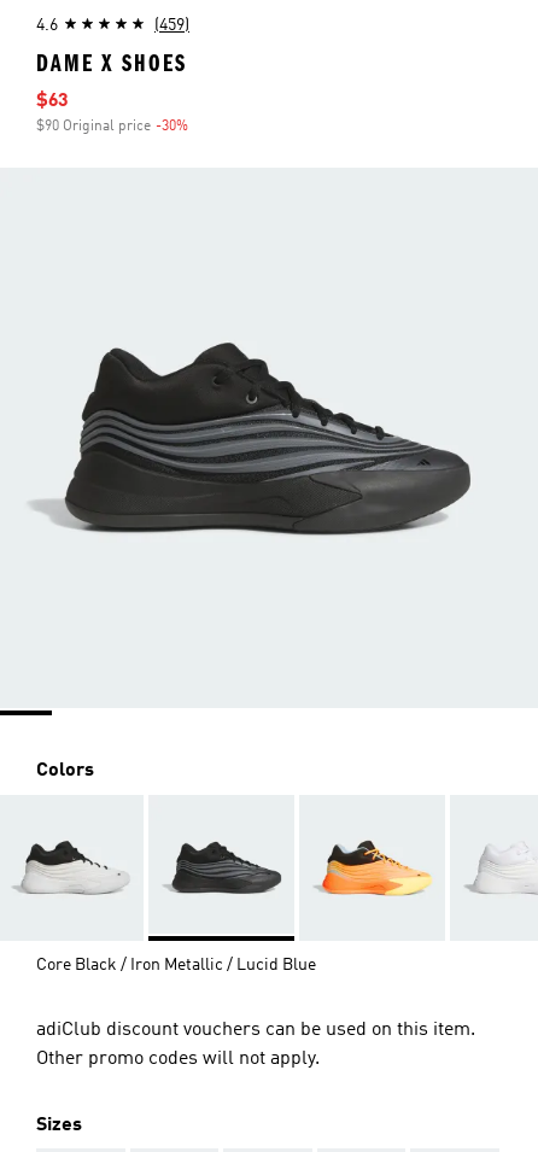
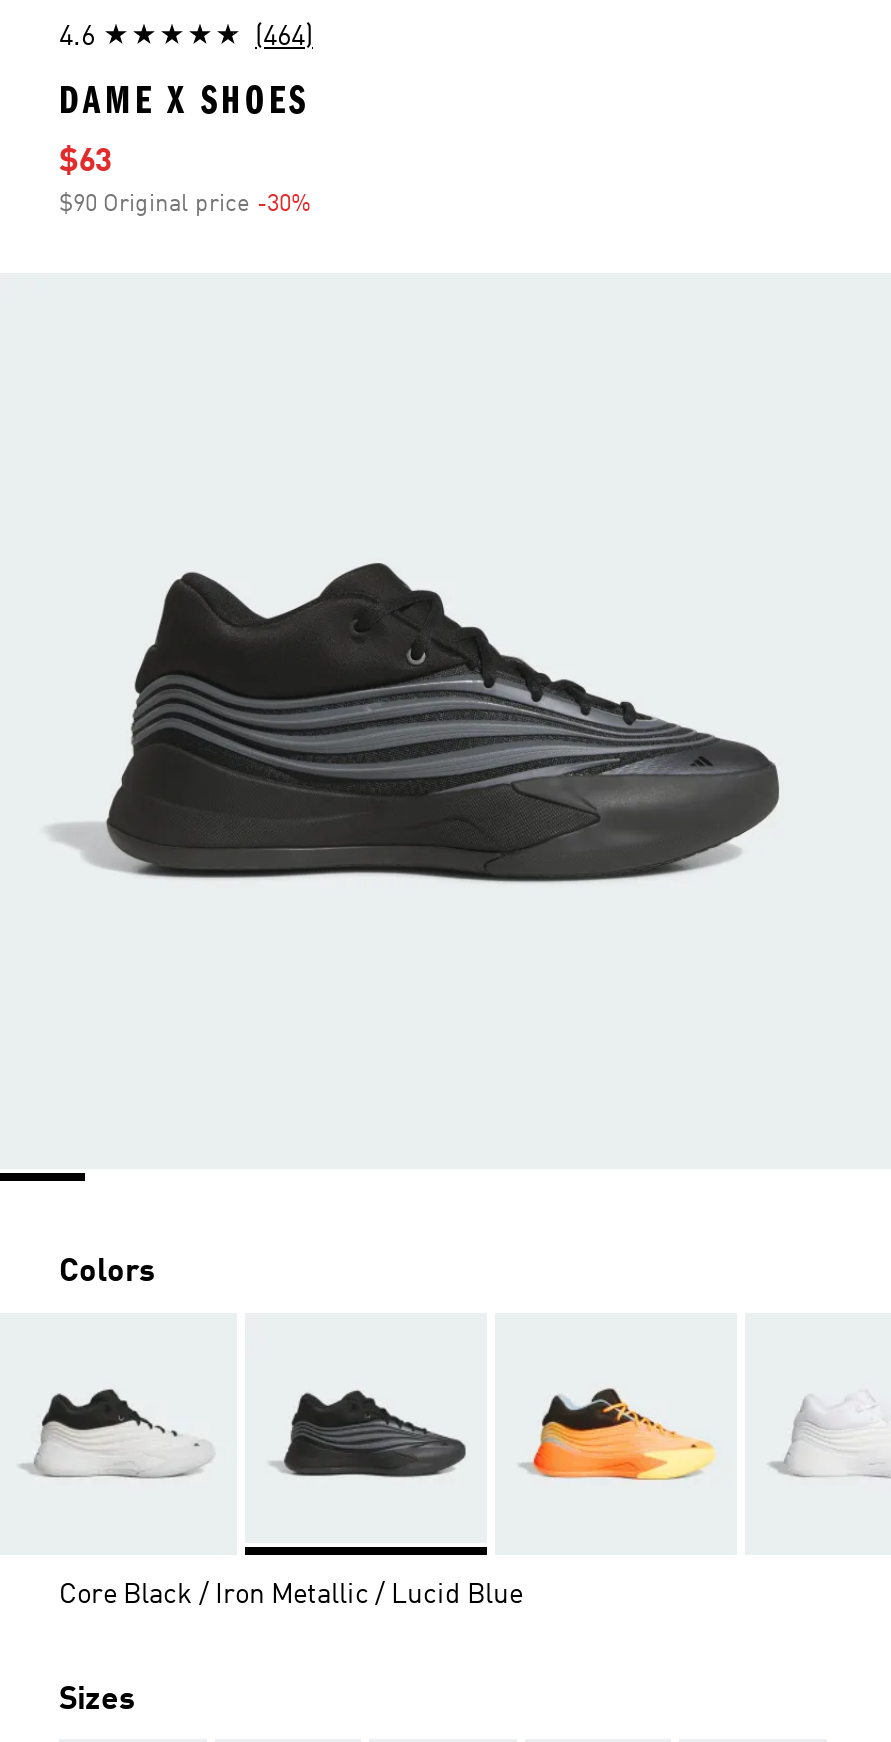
- (459)
+ (464)

- adiClub discount vouchers can be used on this item.
- Other promo codes will not apply.
